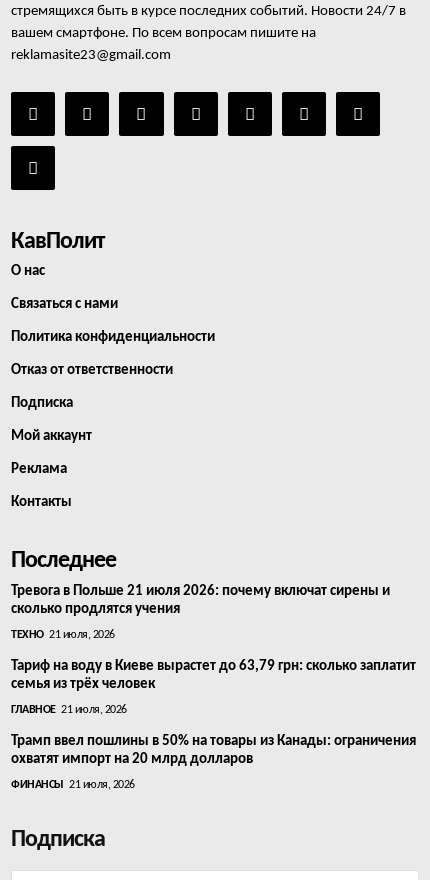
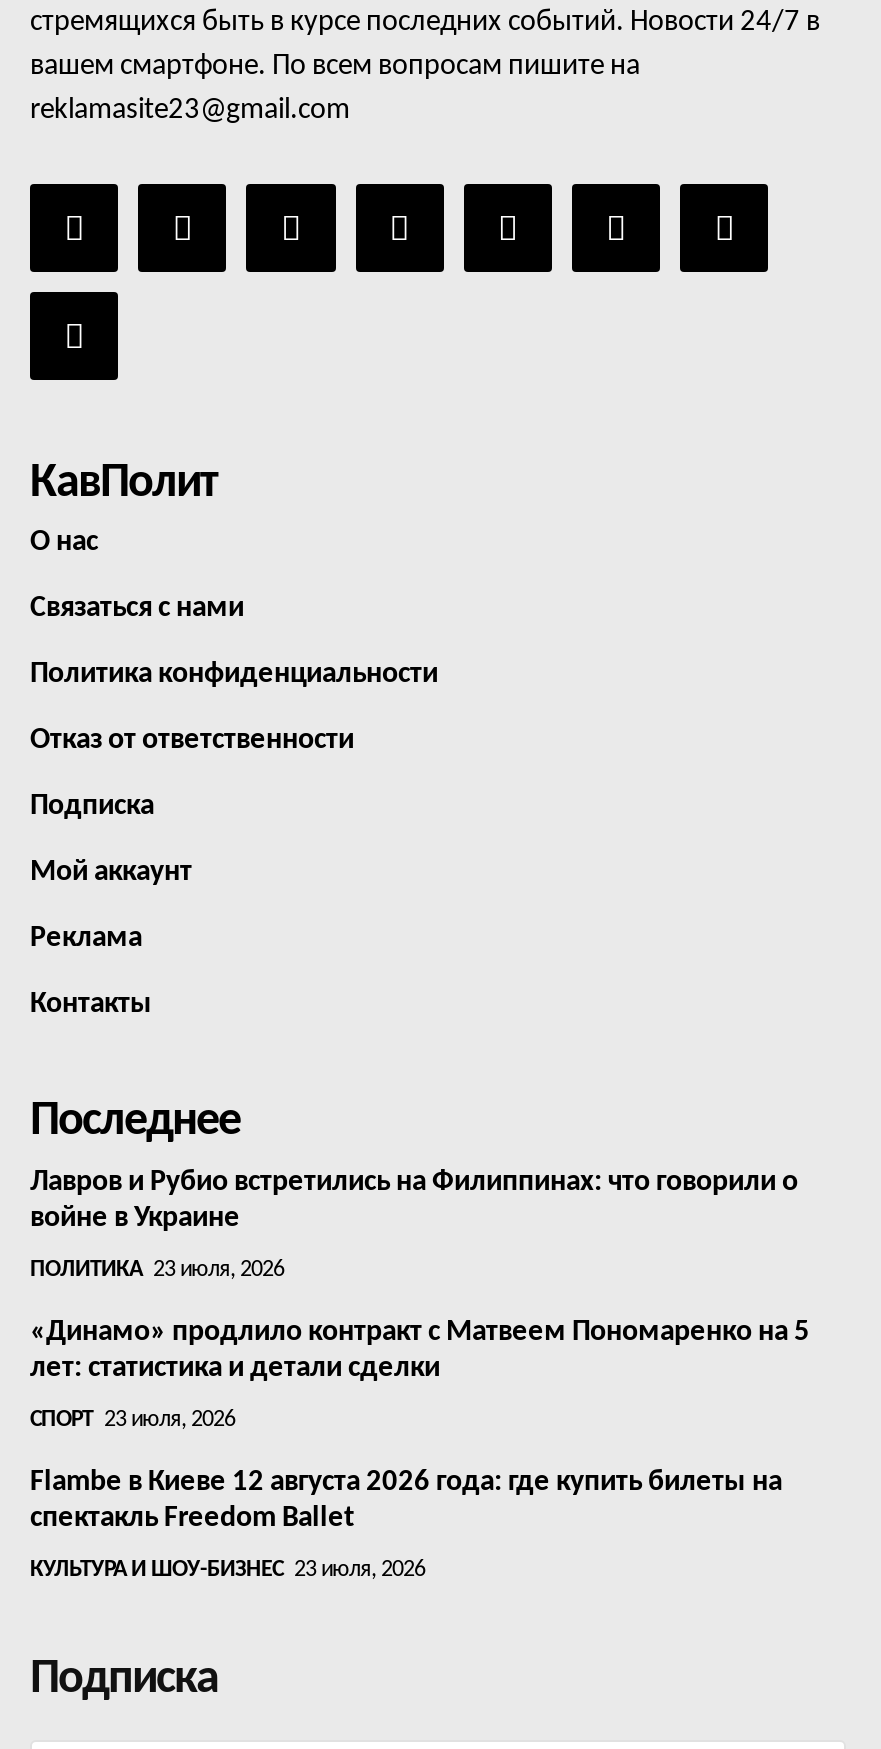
- Тревога в Польше 21 июля 2026: почему включат сирены и
- сколько продлятся учения
+ Лавров и Рубио встретились на Филиппинах: что говорили о
+ войне в Украине

- ТЕХНО 21 июля, 2026
+ ПОЛИТИКА 23 июля, 2026

- Тариф на воду в Киеве вырастет до 63,79 грн: сколько заплатит
- семья из трёх человек
+ «Динамо» продлило контракт с Матвеем Пономаренко на 5
+ лет: статистика и детали сделки

- ГЛАВНОЕ 21 июля, 2026
+ СПОРТ 23 июля, 2026

- Трамп ввел пошлины в 50% на товары из Канады: ограничения
- охватят импорт на 20 млрд долларов
+ Flambe в Киеве 12 августа 2026 года: где купить билеты на
+ спектакль Freedom Ballet

- ФИНАНСЫ 21 июля, 2026
+ КУЛЬТУРА И ШОУ-БИЗНЕС 23 июля, 2026
